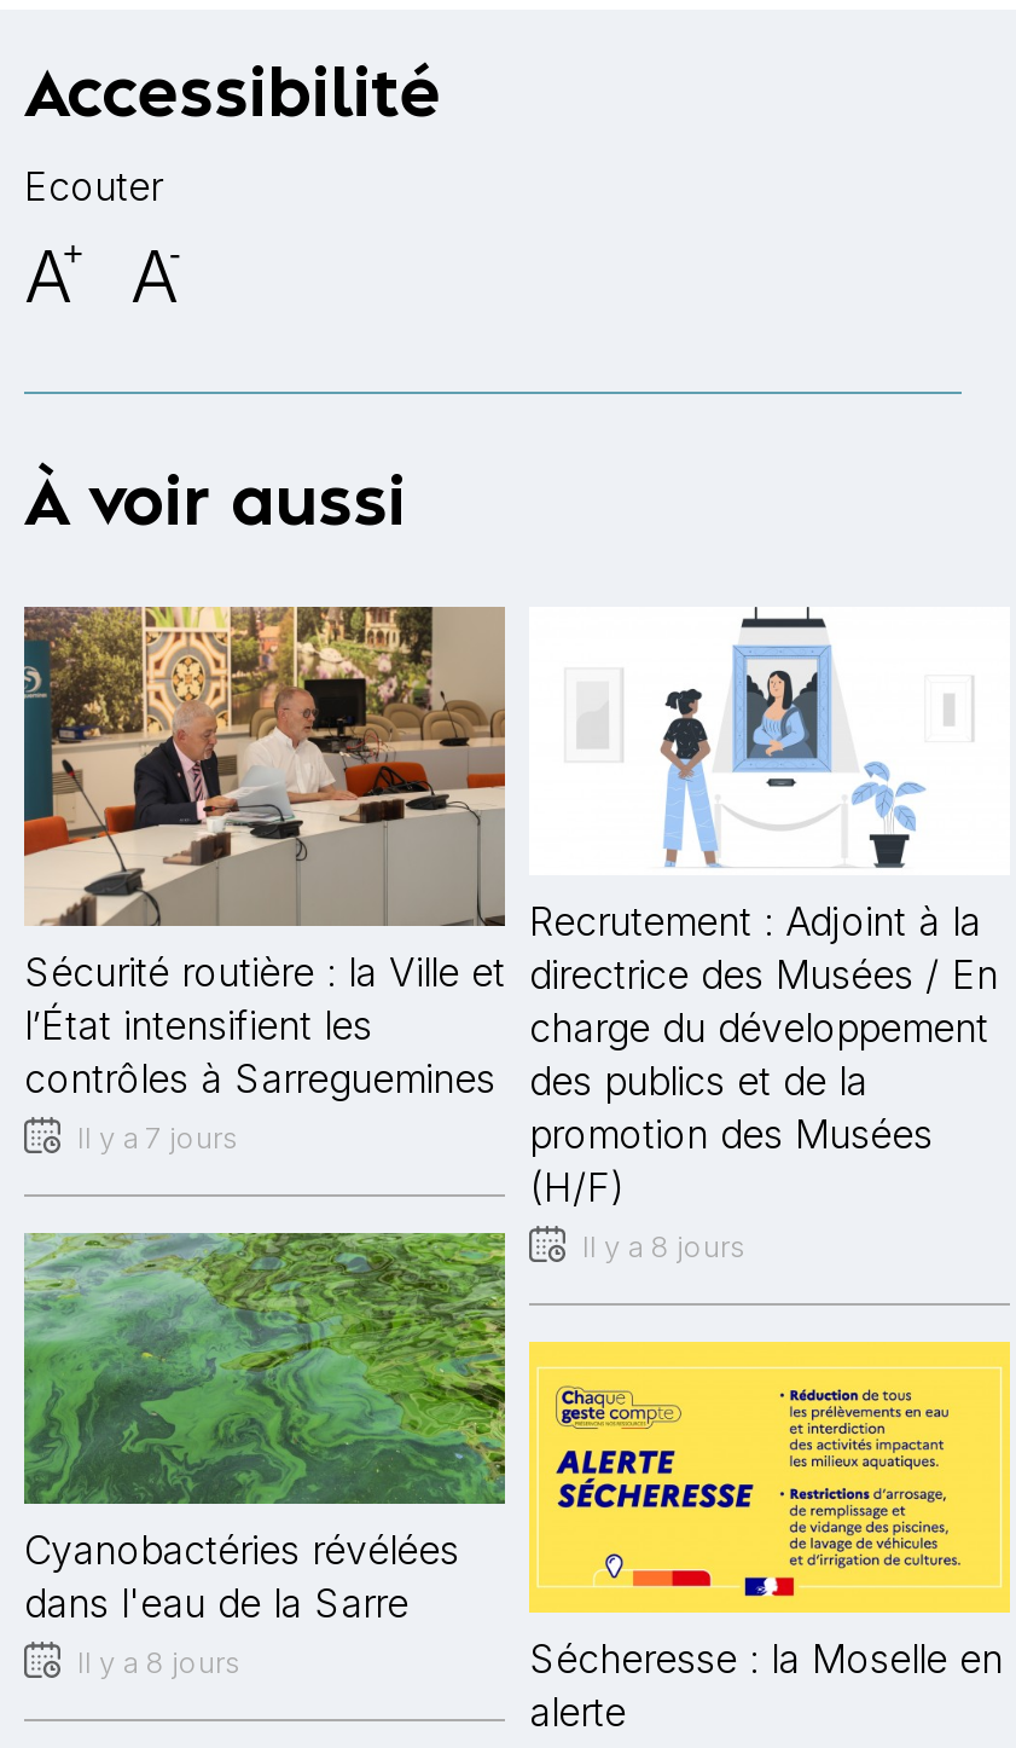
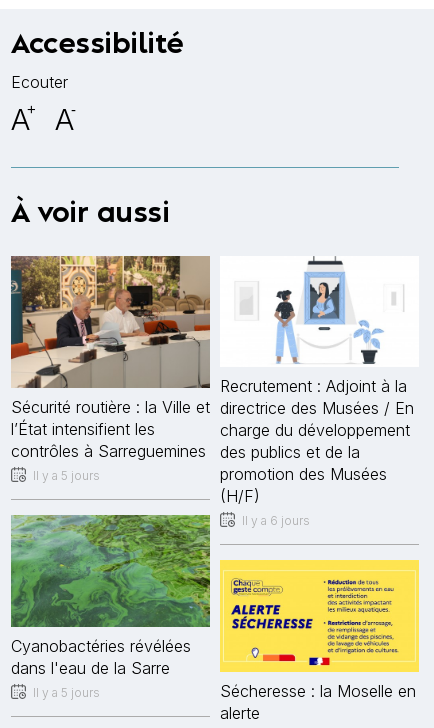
- Il y a 7 jours
+ Il y a 5 jours

- Il y a 8 jours
+ Il y a 6 jours

- Il y a 8 jours
+ Il y a 5 jours
